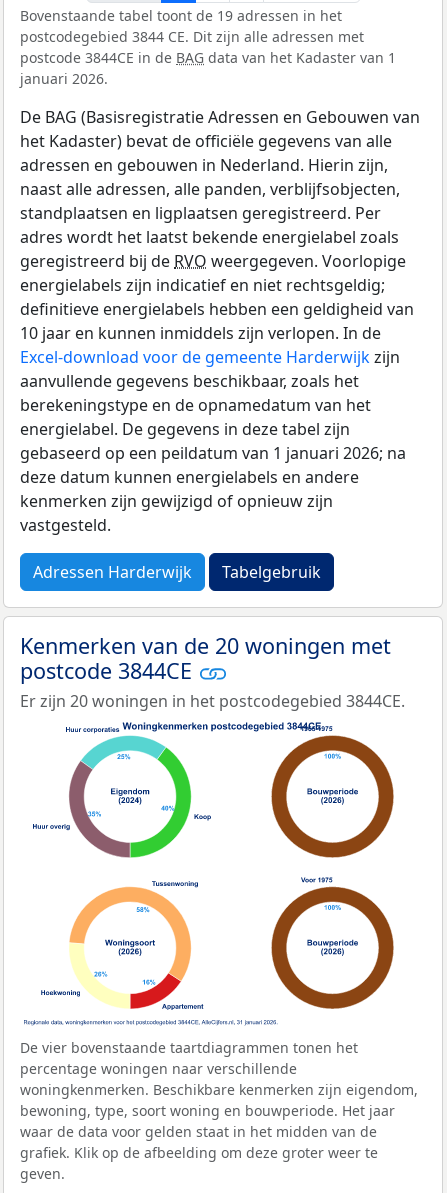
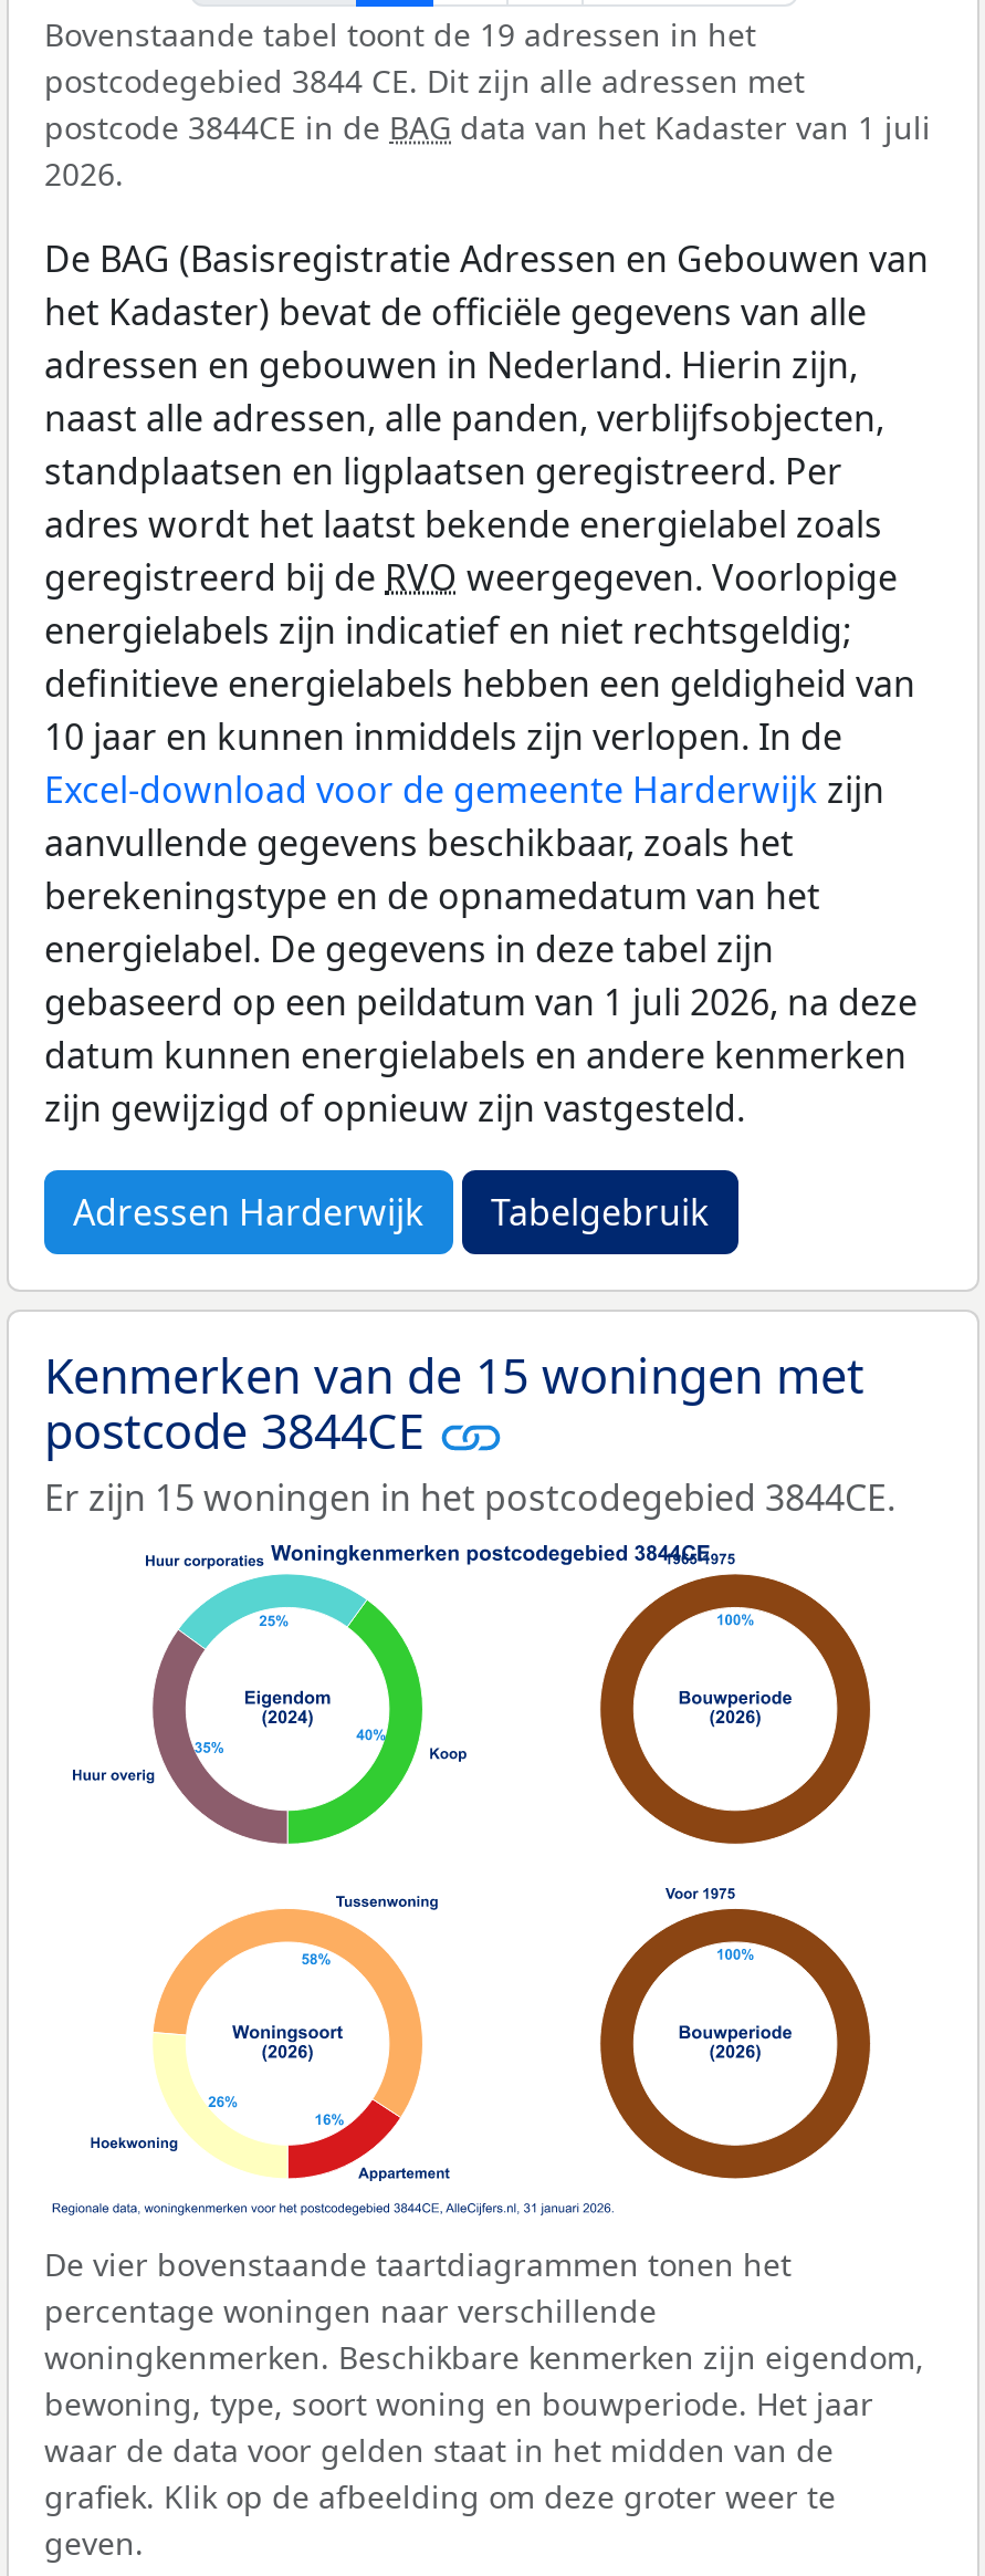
- postcode 3844CE in de BAG data van het Kadaster van 1
- januari 2026.
+ postcode 3844CE in de BAG data van het Kadaster van 1 juli
+ 2026.

- gebaseerd op een peildatum van 1 januari 2026; na
- deze datum kunnen energielabels en andere
- kenmerken zijn gewijzigd of opnieuw zijn
- vastgesteld.
+ gebaseerd op een peildatum van 1 juli 2026, na deze
+ datum kunnen energielabels en andere kenmerken
+ zijn gewijzigd of opnieuw zijn vastgesteld.

- Kenmerken van de 20 woningen met
+ Kenmerken van de 15 woningen met

- Er zijn 20 woningen in het postcodegebied 3844CE.
+ Er zijn 15 woningen in het postcodegebied 3844CE.
